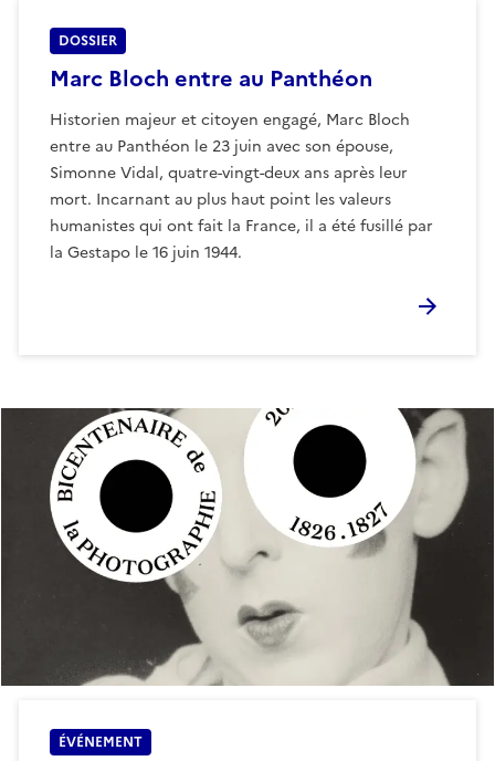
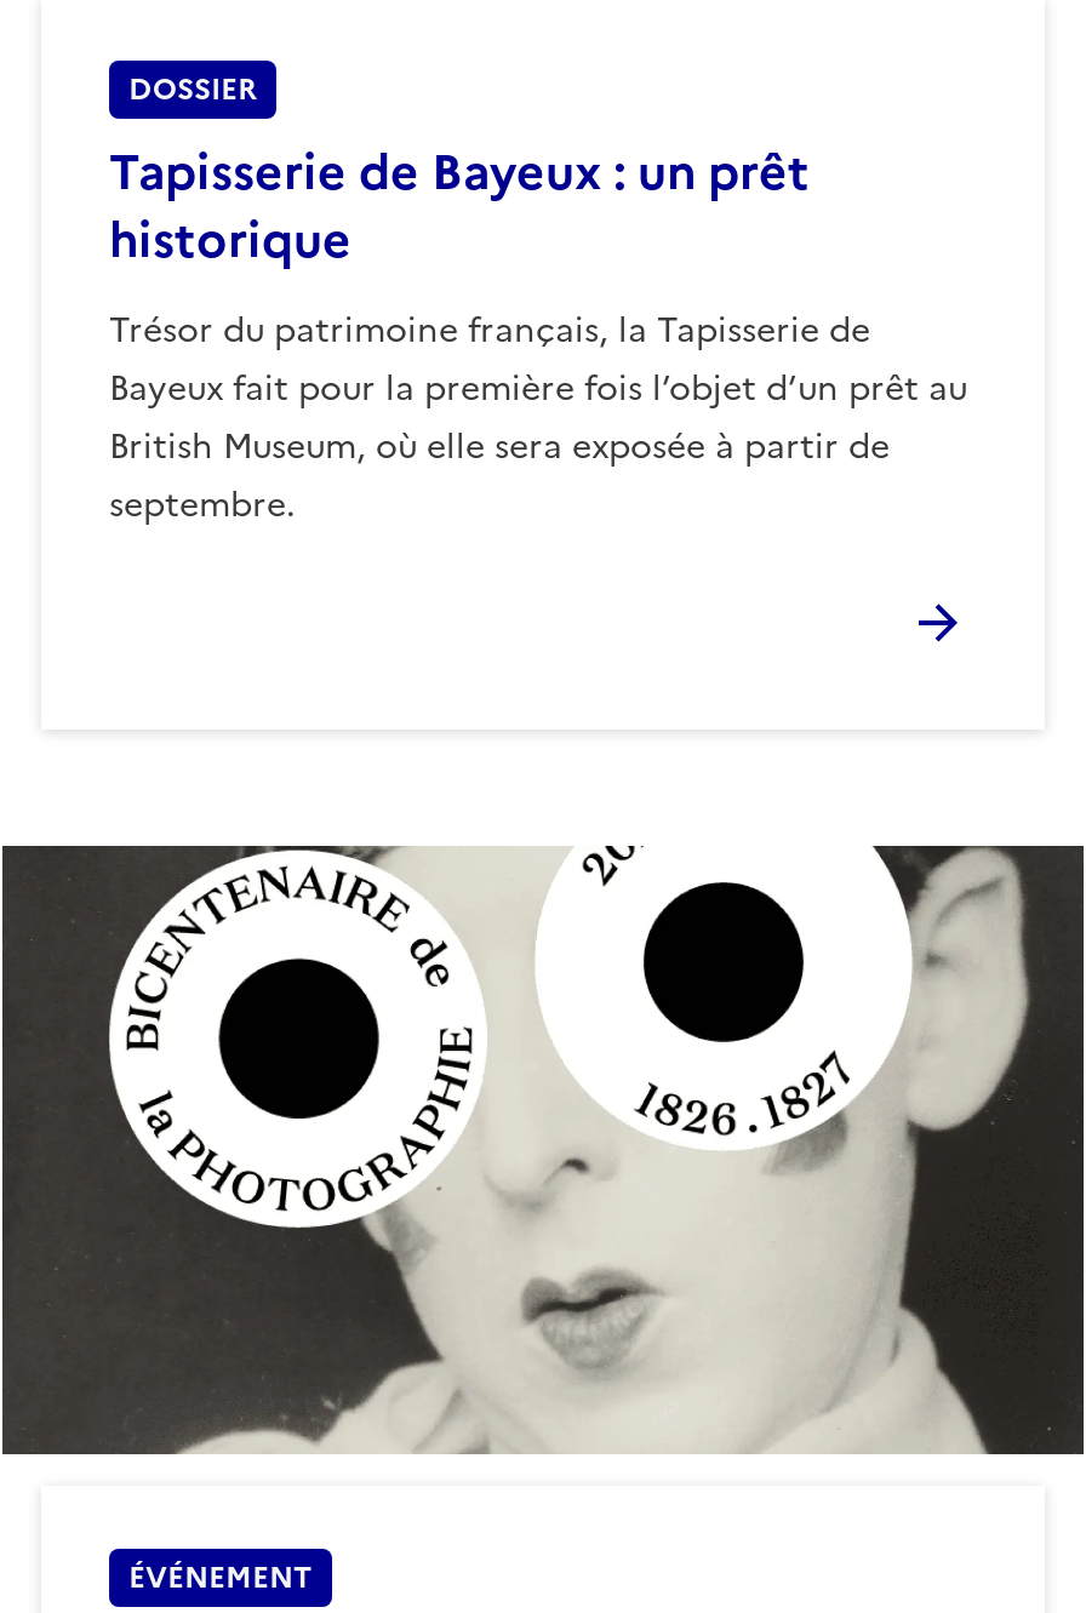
- Marc Bloch entre au Panthéon
- Historien majeur et citoyen engagé, Marc Bloch
- entre au Panthéon le 23 juin avec son épouse,
- Simonne Vidal, quatre-vingt-deux ans après leur
- mort. Incarnant au plus haut point les valeurs
- humanistes qui ont fait la France, il a été fusillé par
- la Gestapo le 16 juin 1944.
+ Tapisserie de Bayeux : un prêt
+ historique
+ Trésor du patrimoine français, la Tapisserie de
+ Bayeux fait pour la première fois l’objet d’un prêt au
+ British Museum, où elle sera exposée à partir de
+ septembre.
